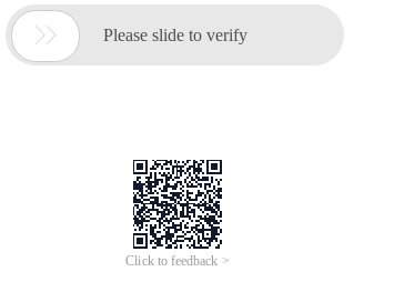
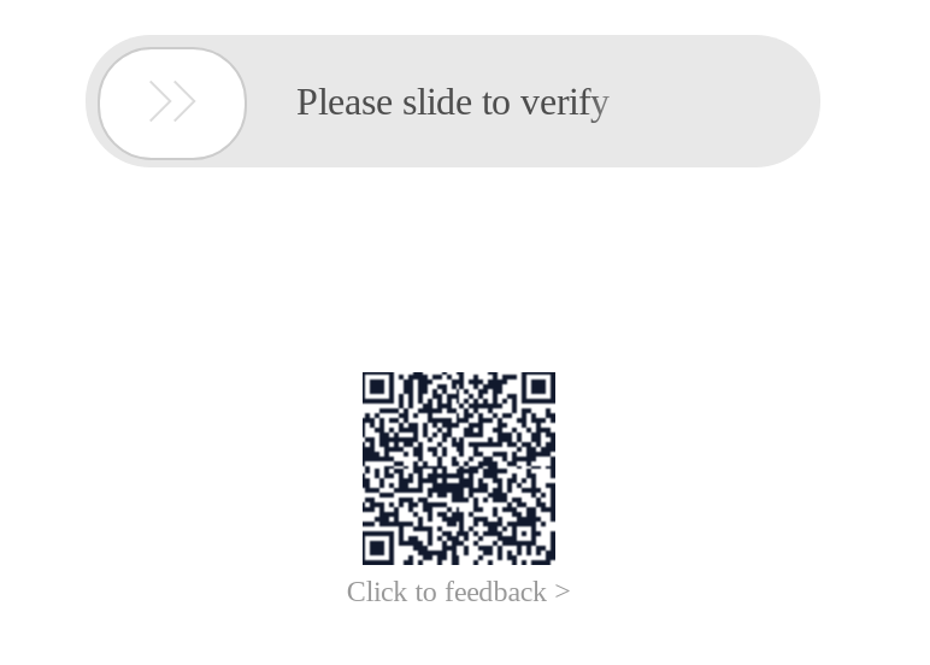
- [image]
+ [image]
